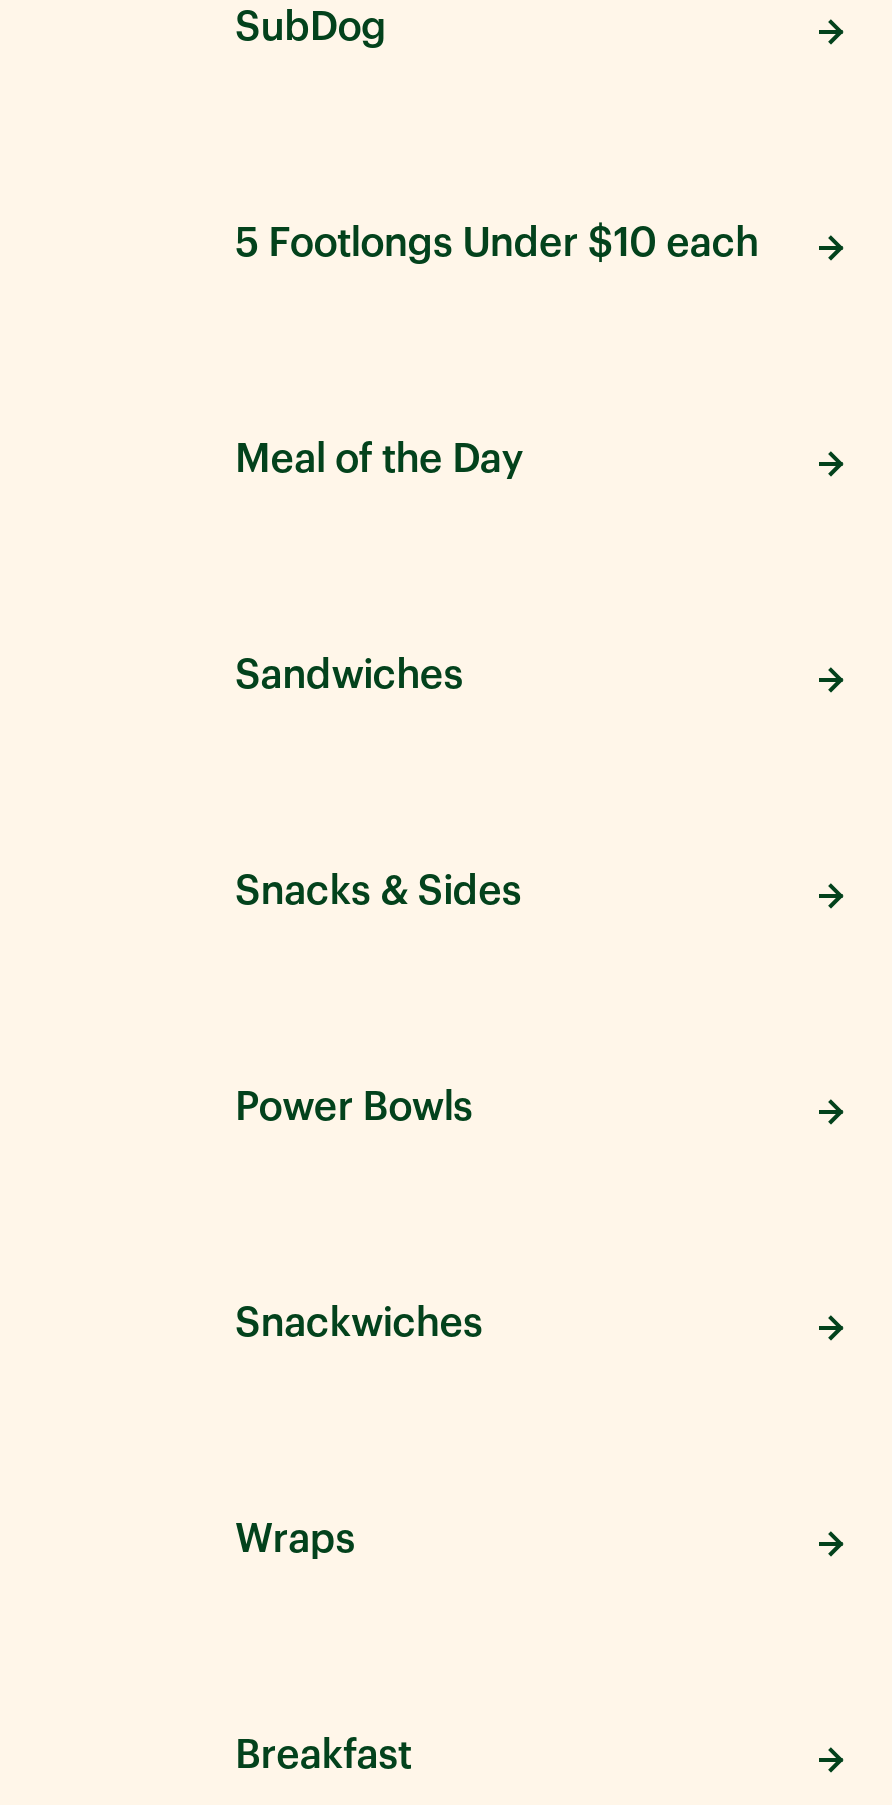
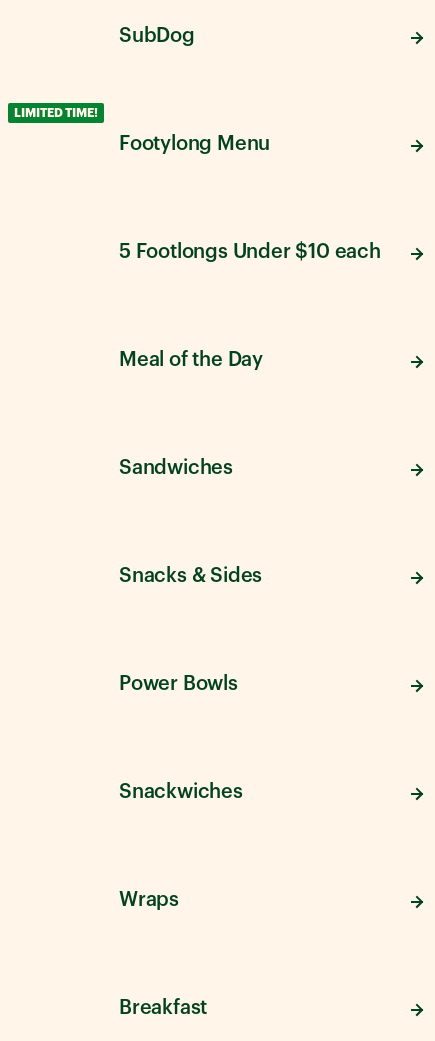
+ LIMITED TIME!
+ Footylong Menu
